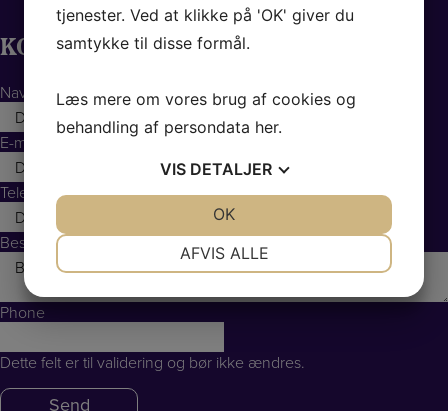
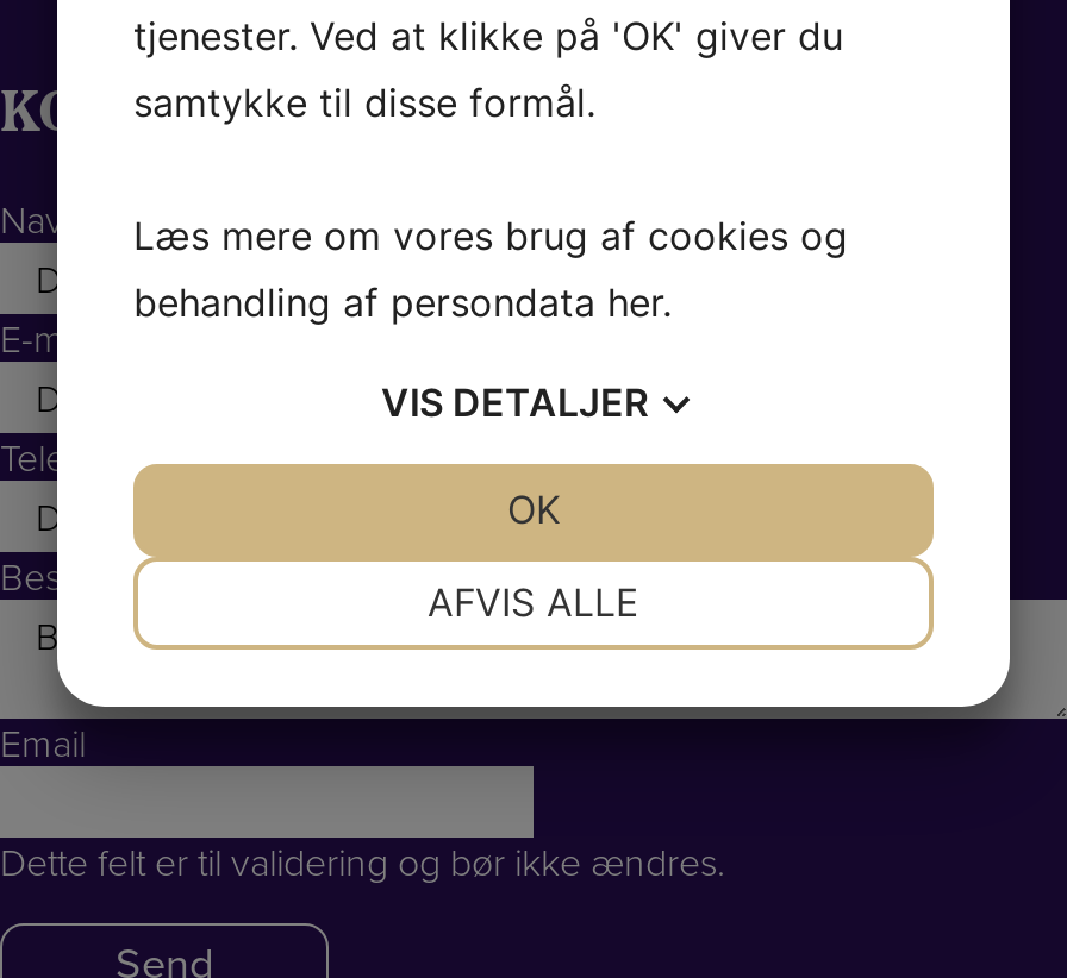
- Phone
+ Email
